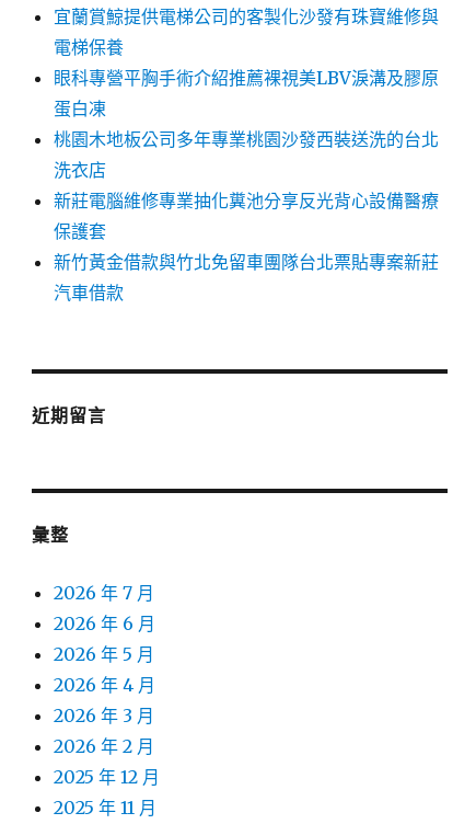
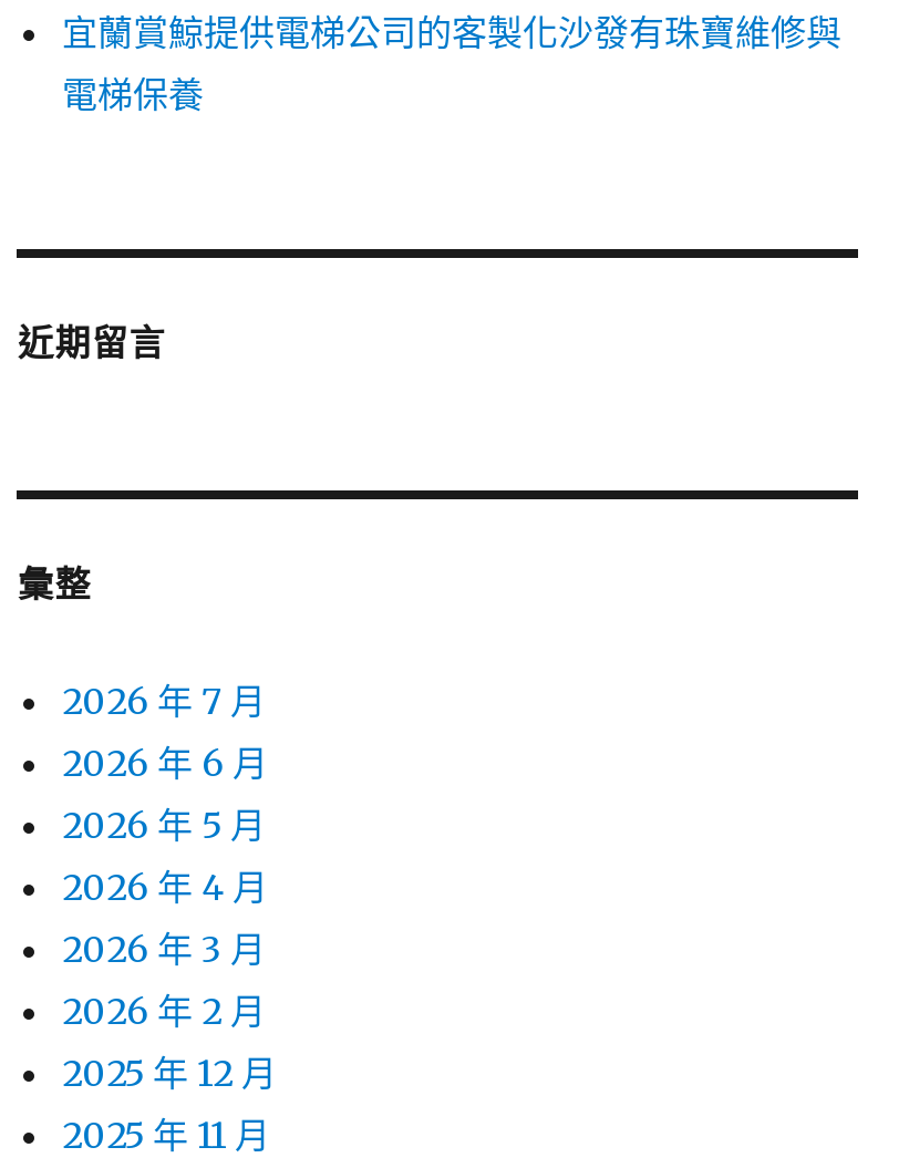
- 眼科專營平胸手術介紹推薦裸視美LBV淚溝及膠原
- 蛋白凍
- 桃園木地板公司多年專業桃園沙發西裝送洗的台北
- 洗衣店
- 新莊電腦維修專業抽化糞池分享反光背心設備醫療
- 保護套
- 新竹黃金借款與竹北免留車團隊台北票貼專案新莊
- 汽車借款
